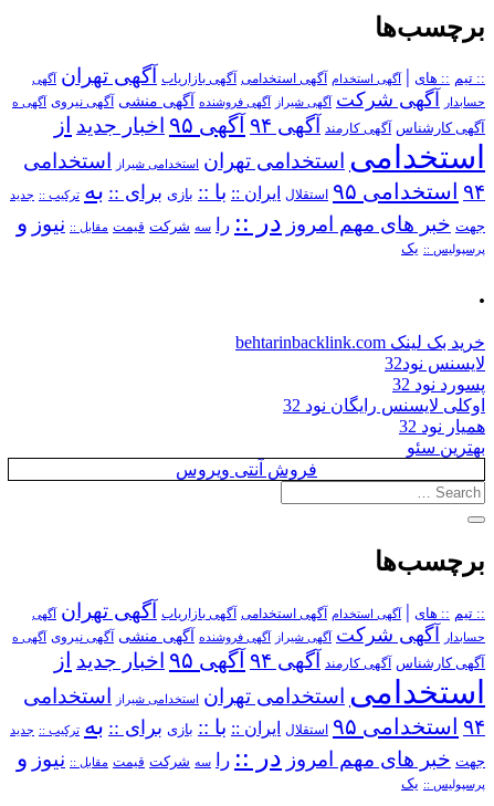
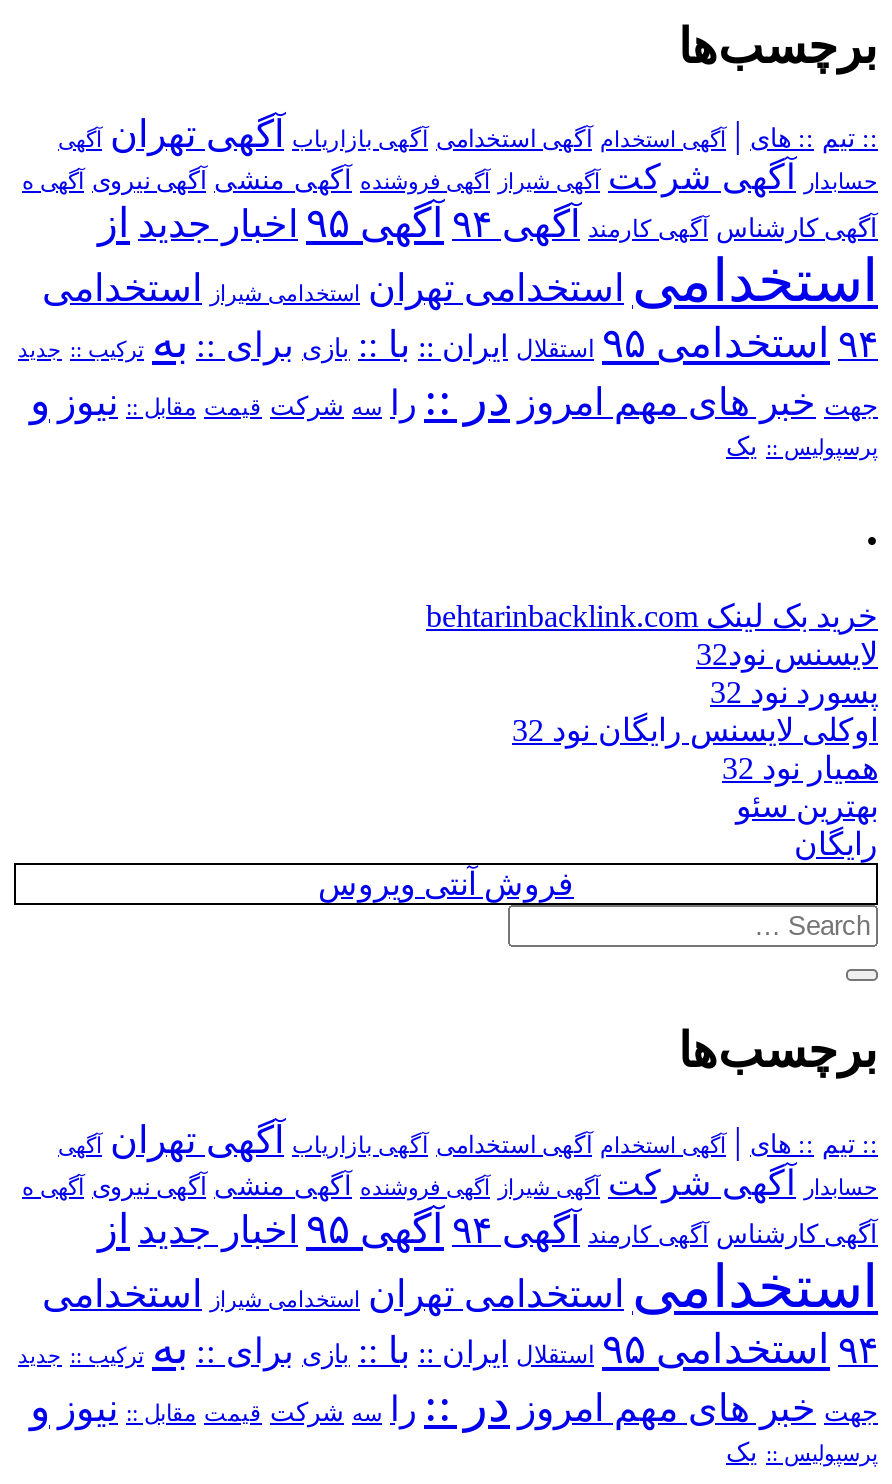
+ رایگان
